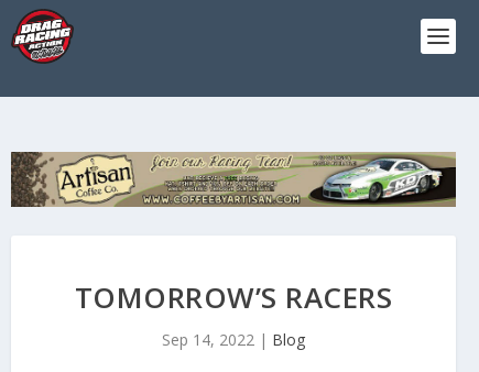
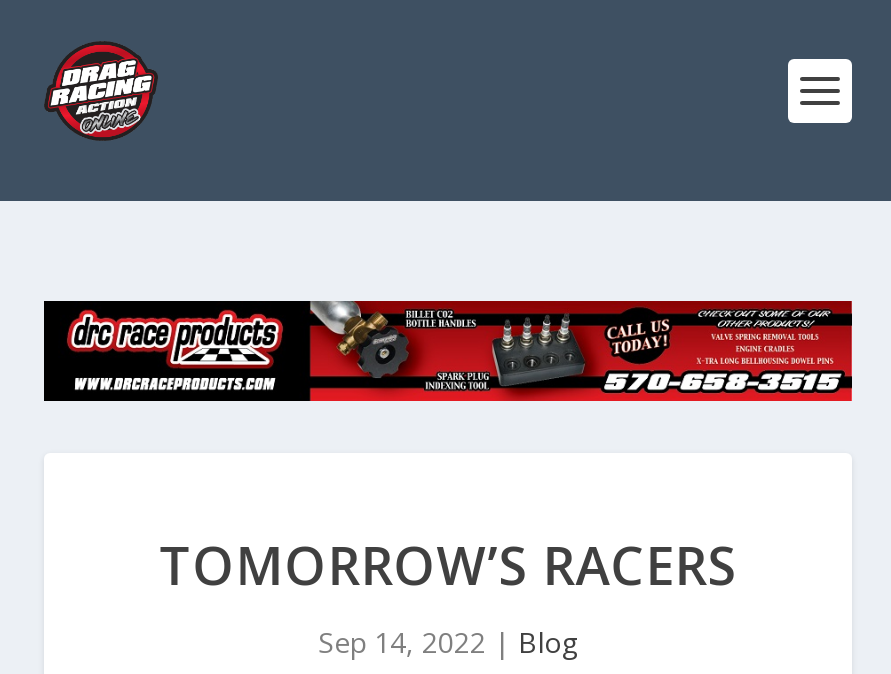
- [image]
+ [image]
